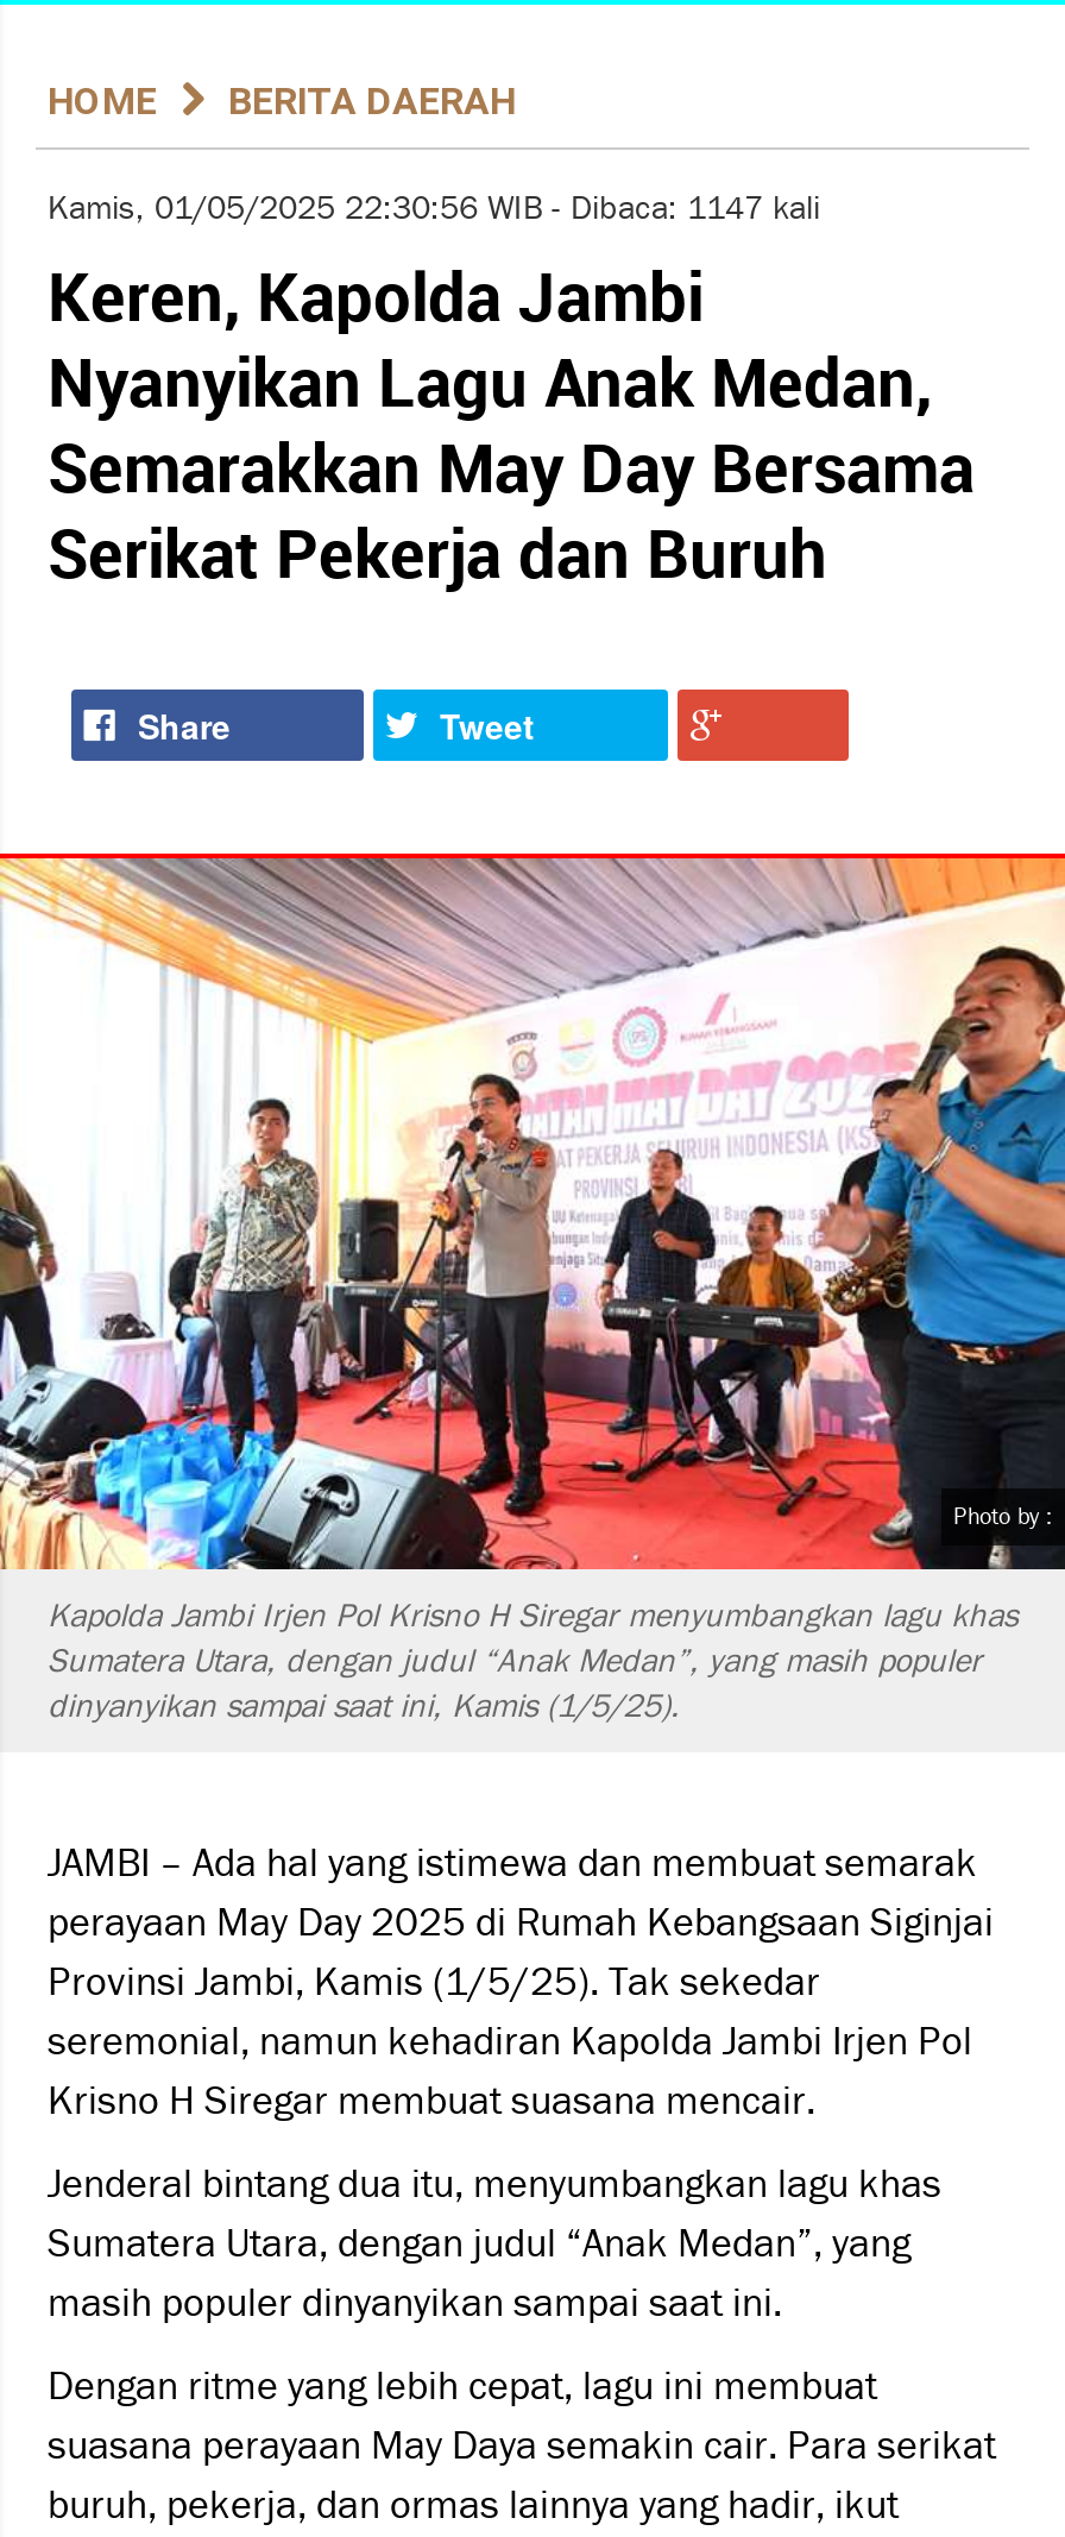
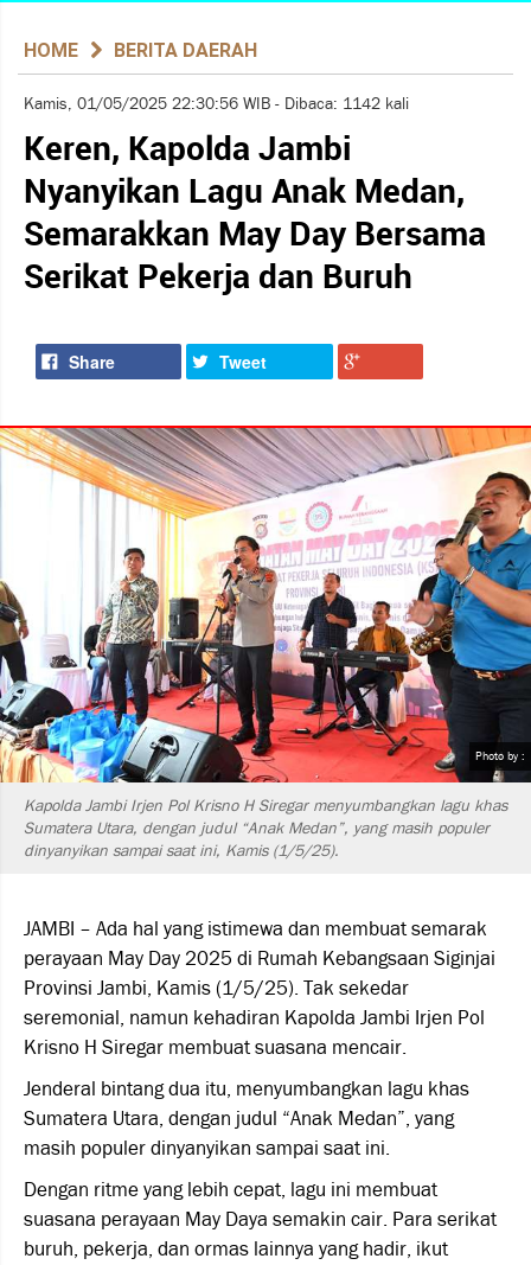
- Kamis, 01/05/2025 22:30:56 WIB - Dibaca: 1147 kali
+ Kamis, 01/05/2025 22:30:56 WIB - Dibaca: 1142 kali
